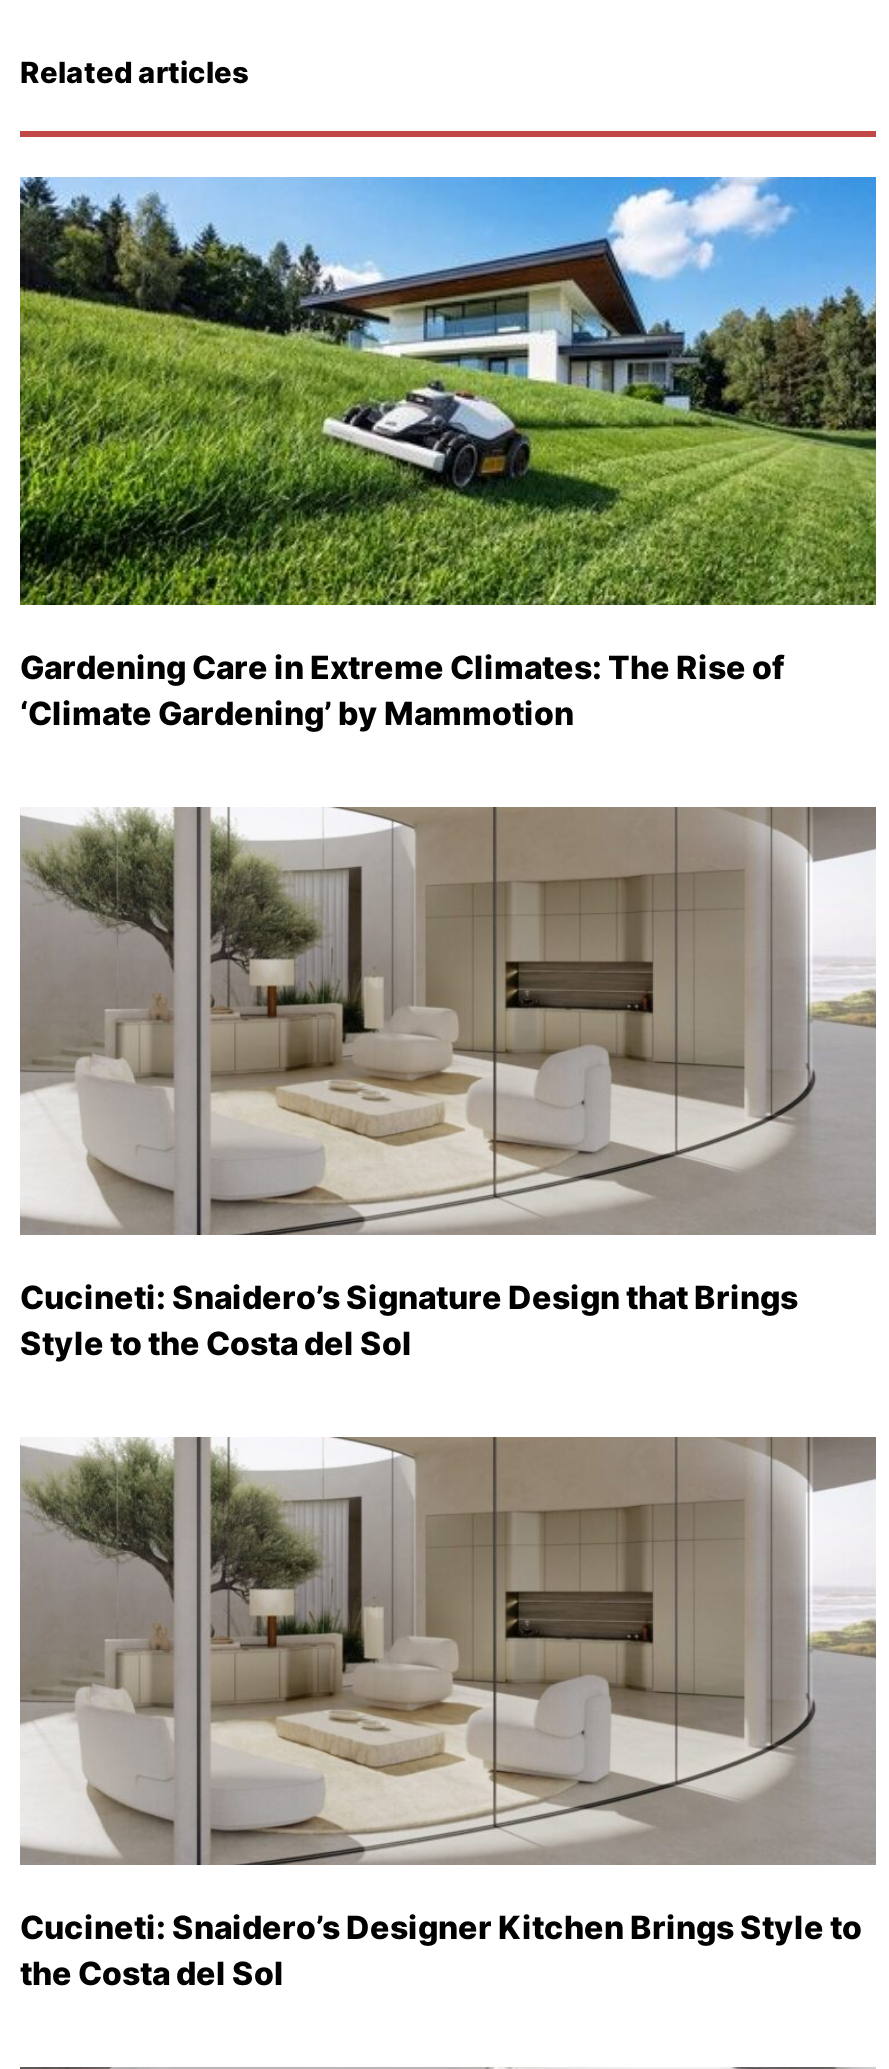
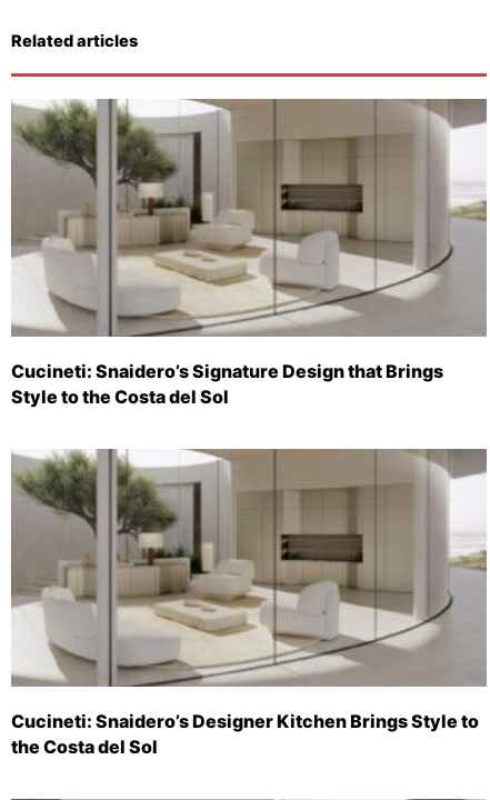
- [image]
- Gardening Care in Extreme Climates: The Rise of
- ‘Climate Gardening’ by Mammotion
